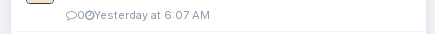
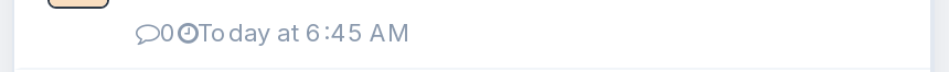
- Yesterday at 6:07 AM
+ Today at 6:45 AM
